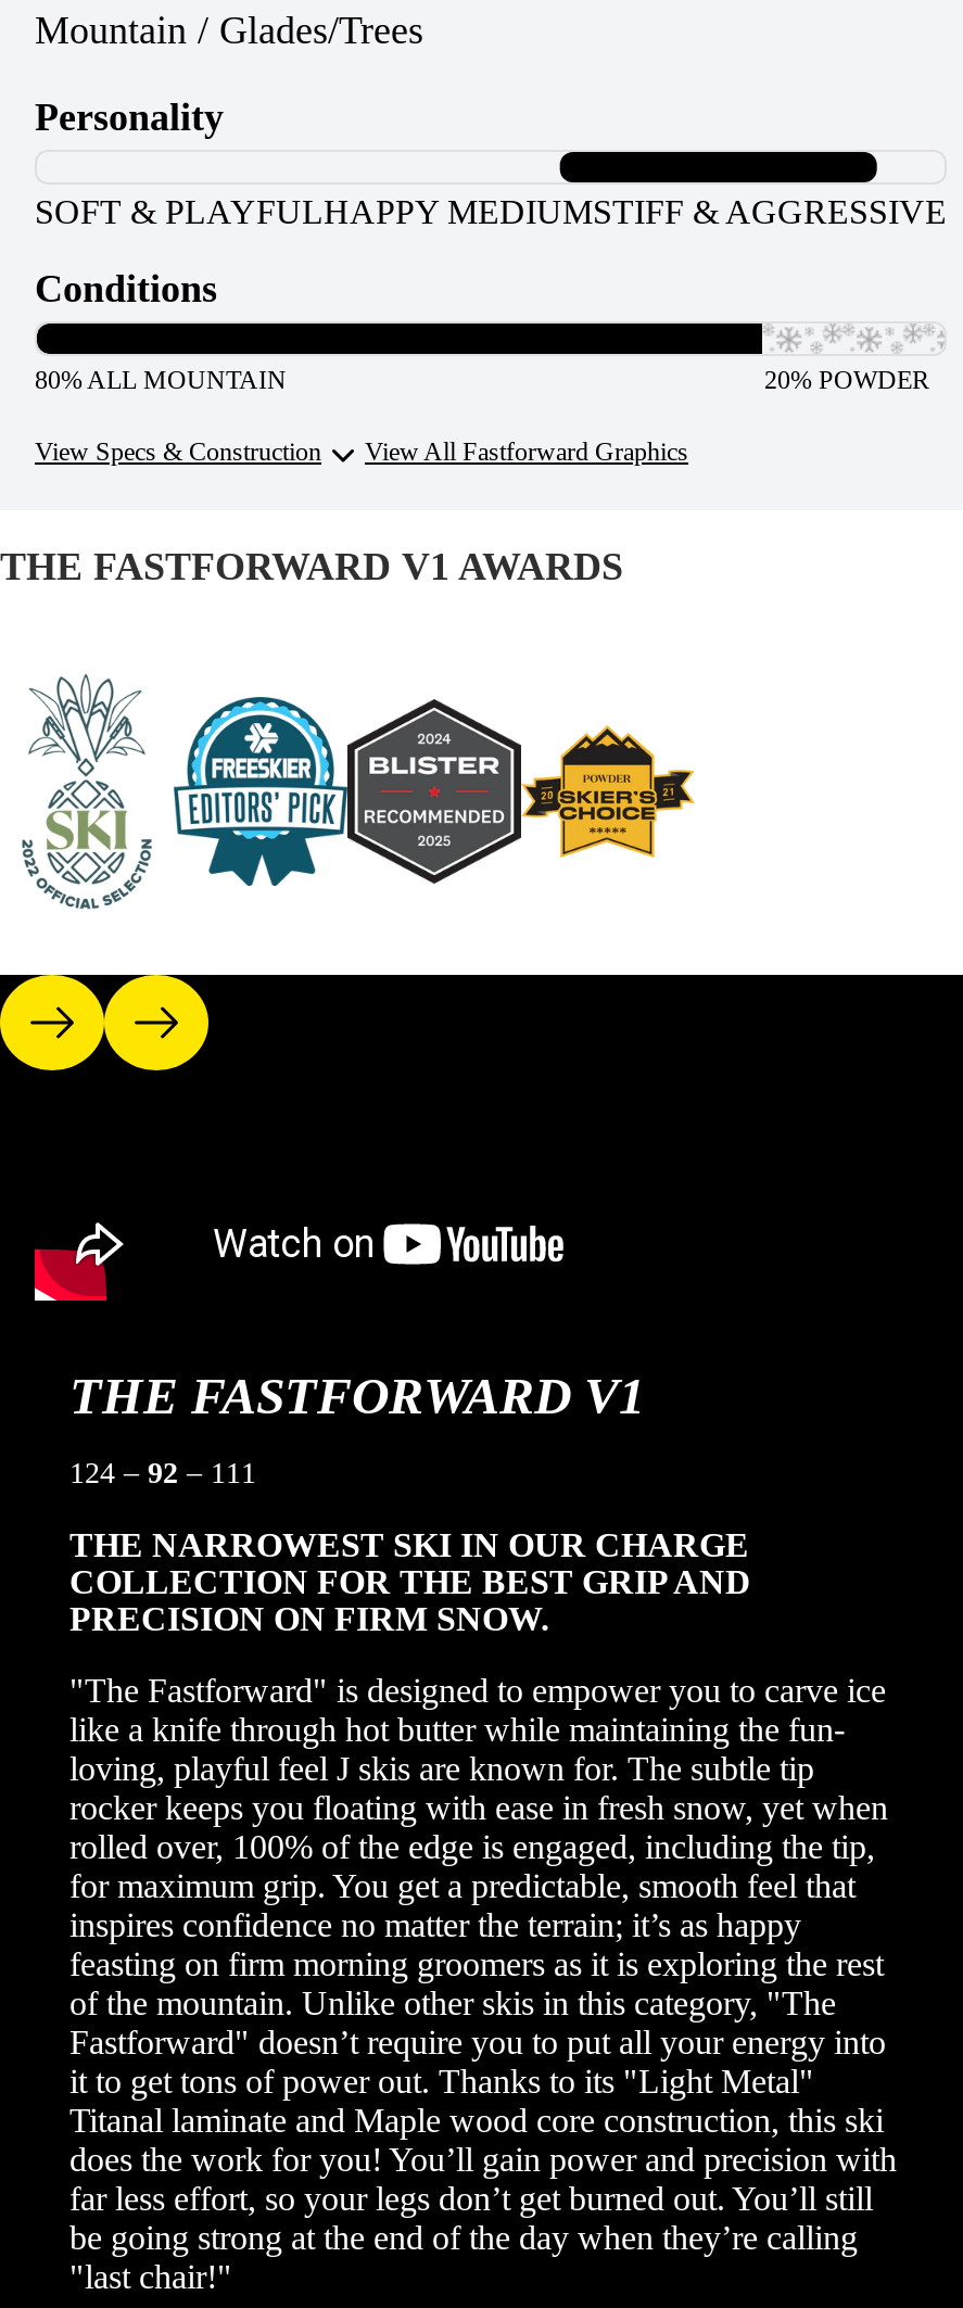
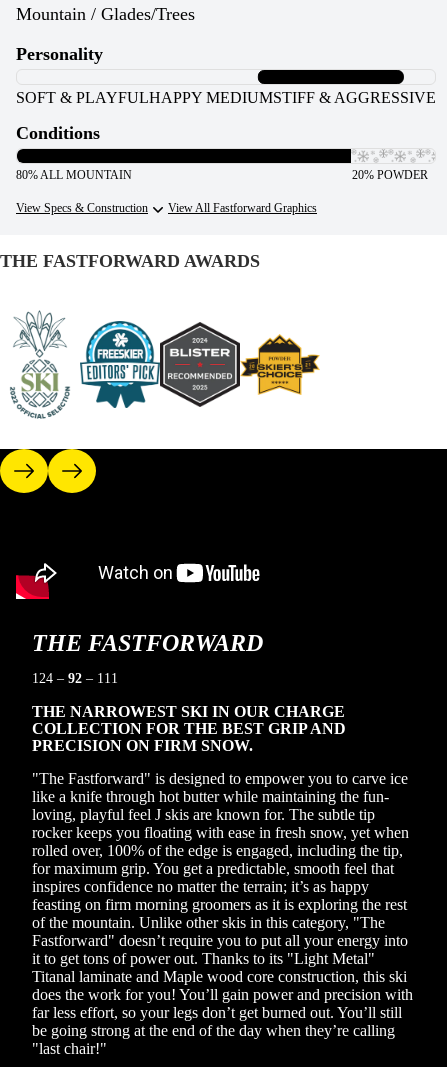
- THE FASTFORWARD V1 AWARDS
+ THE FASTFORWARD AWARDS

- THE FASTFORWARD V1
+ THE FASTFORWARD
